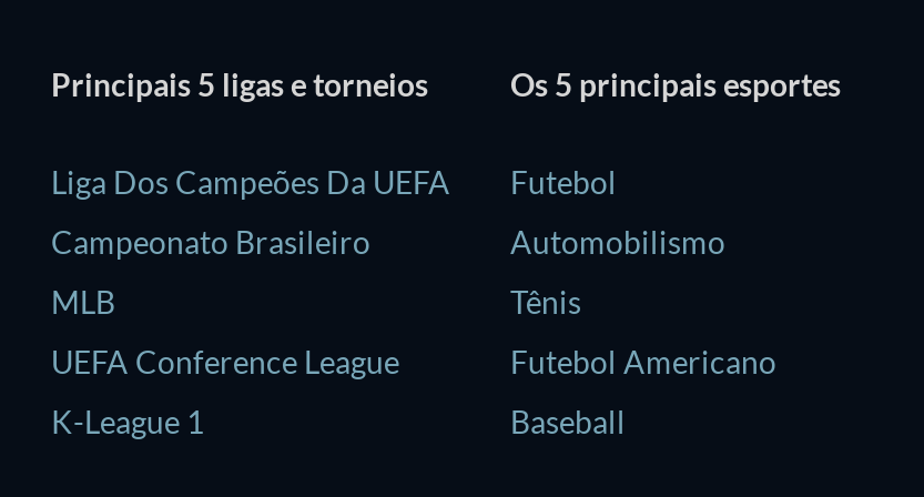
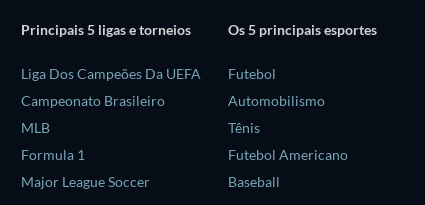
- UEFA Conference League
+ Formula 1

- K-League 1
+ Major League Soccer
